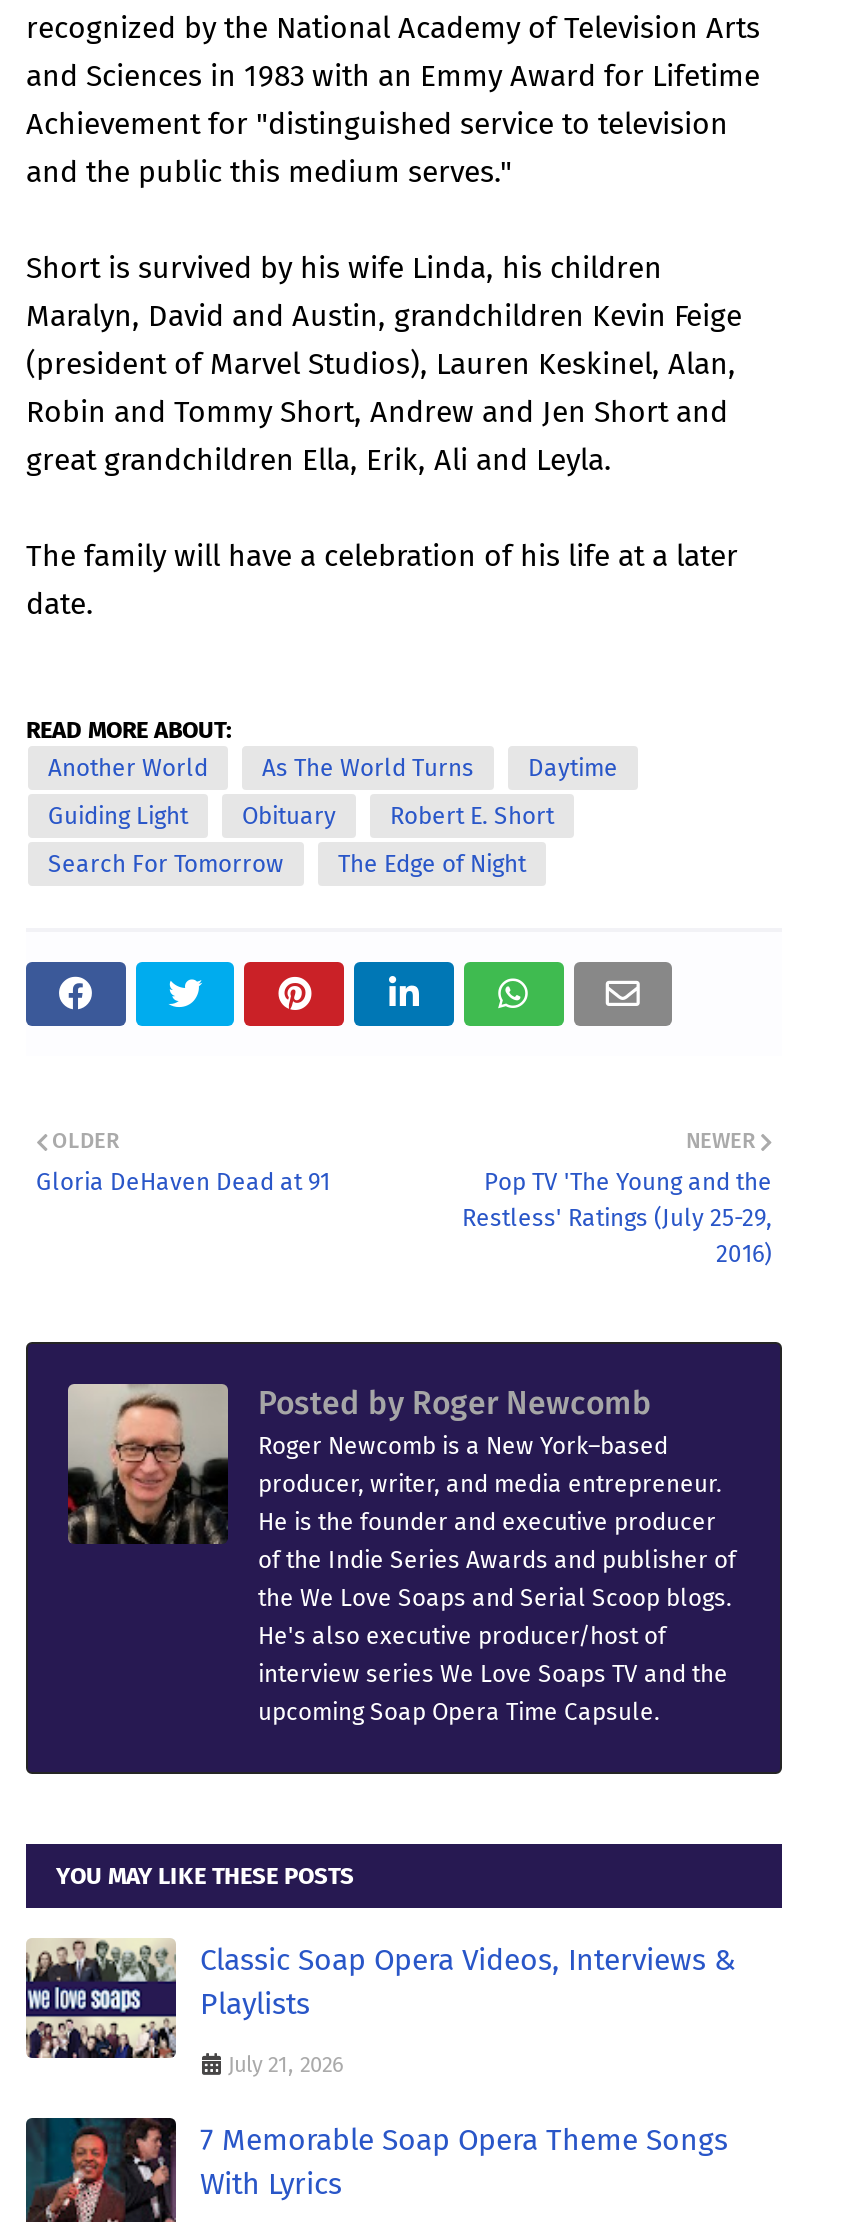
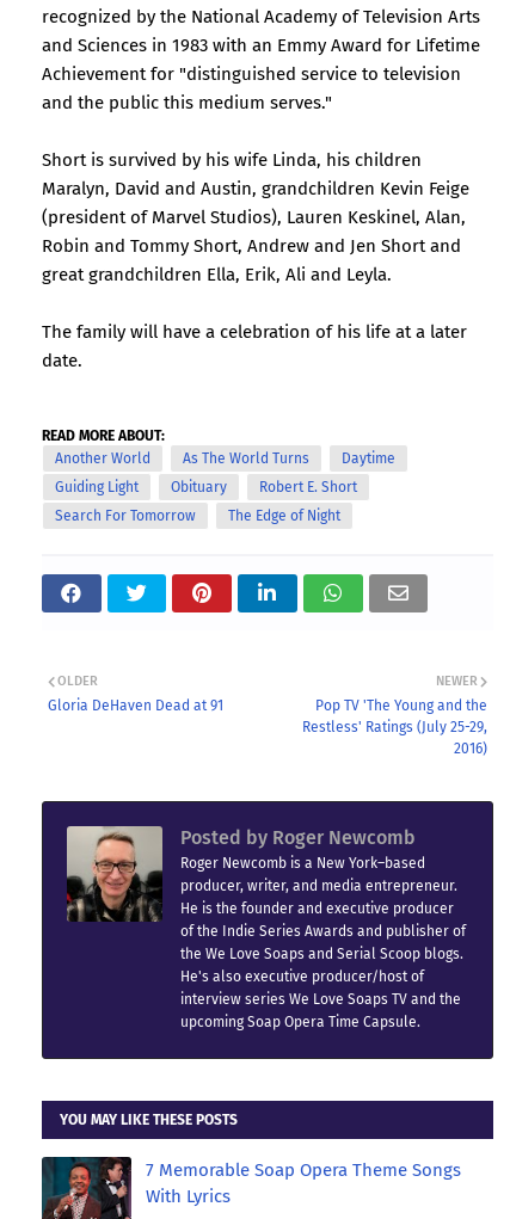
- [image]
- Classic Soap Opera Videos, Interviews &
- Playlists
- July 21, 2026
